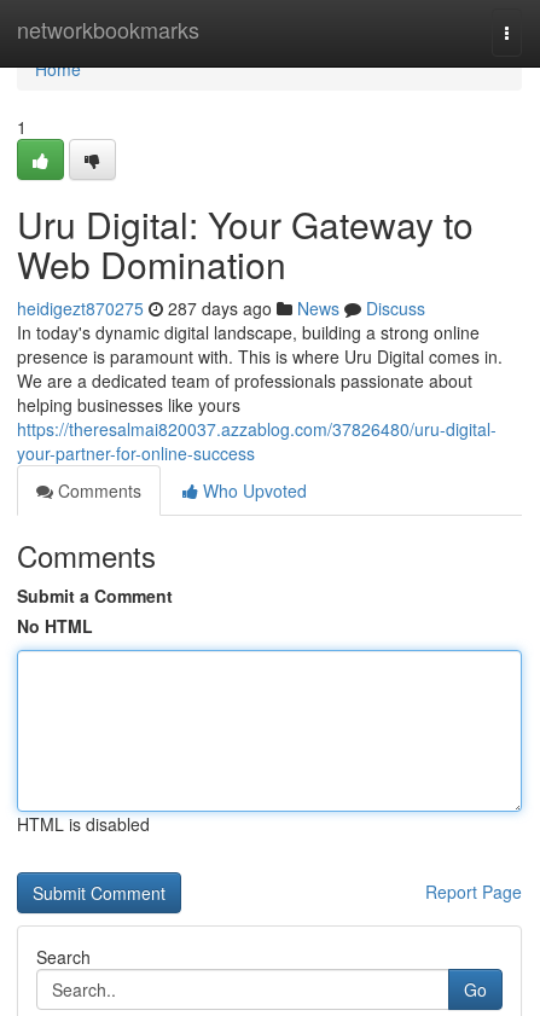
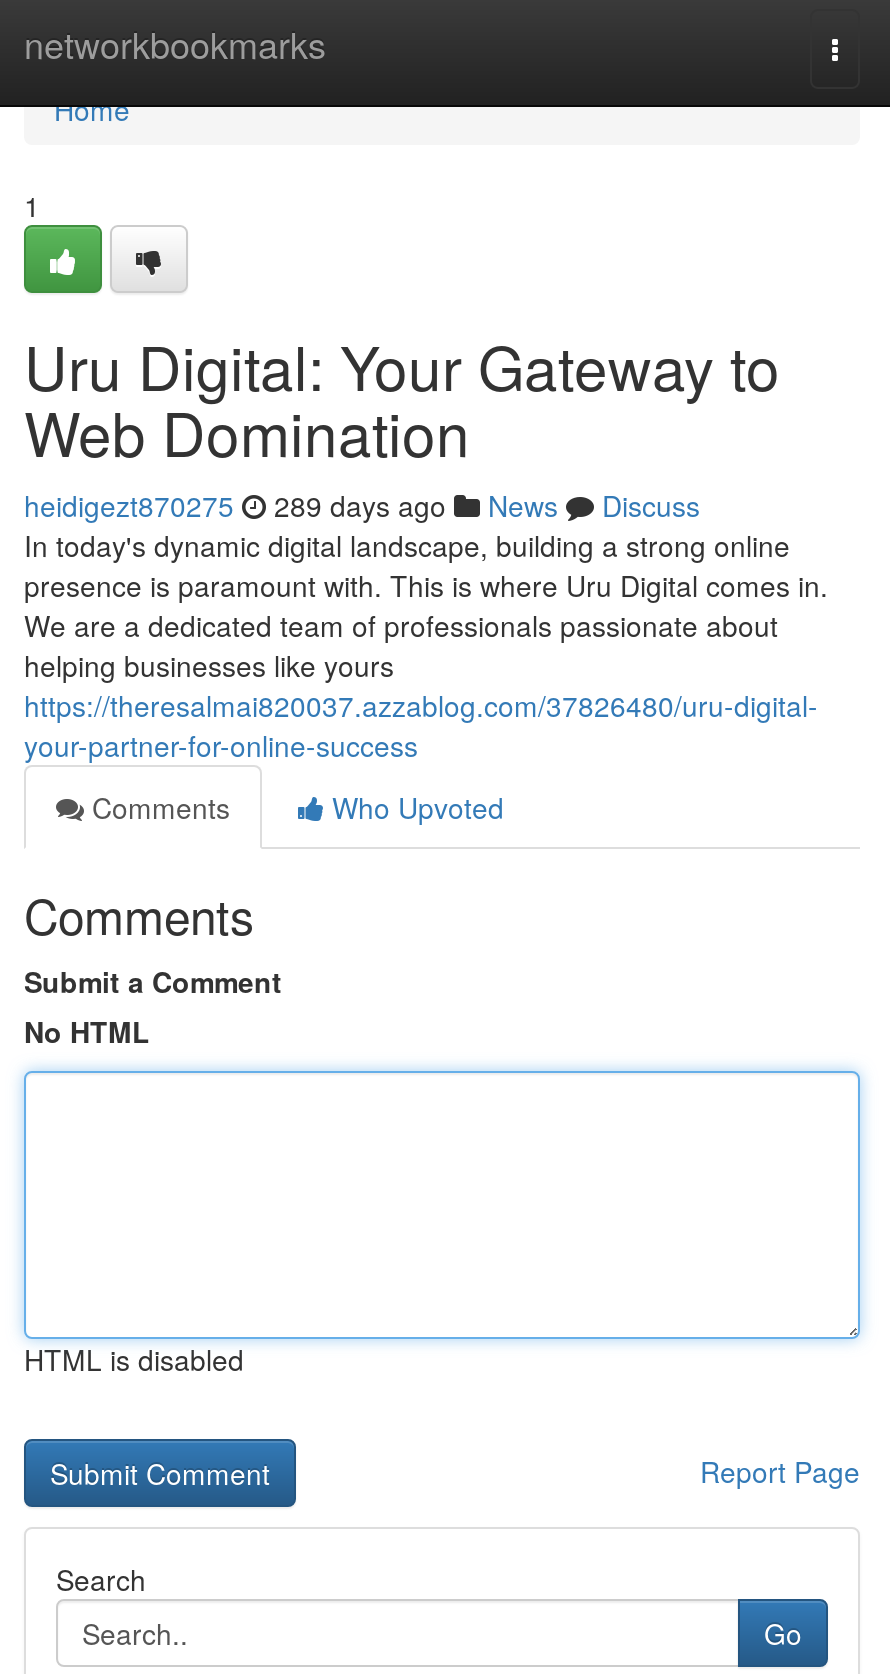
- heidigezt870275 287 days ago News Discuss
+ heidigezt870275 289 days ago News Discuss
